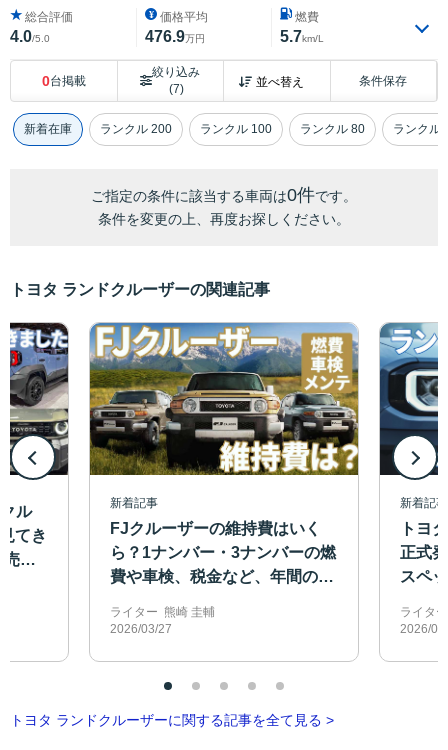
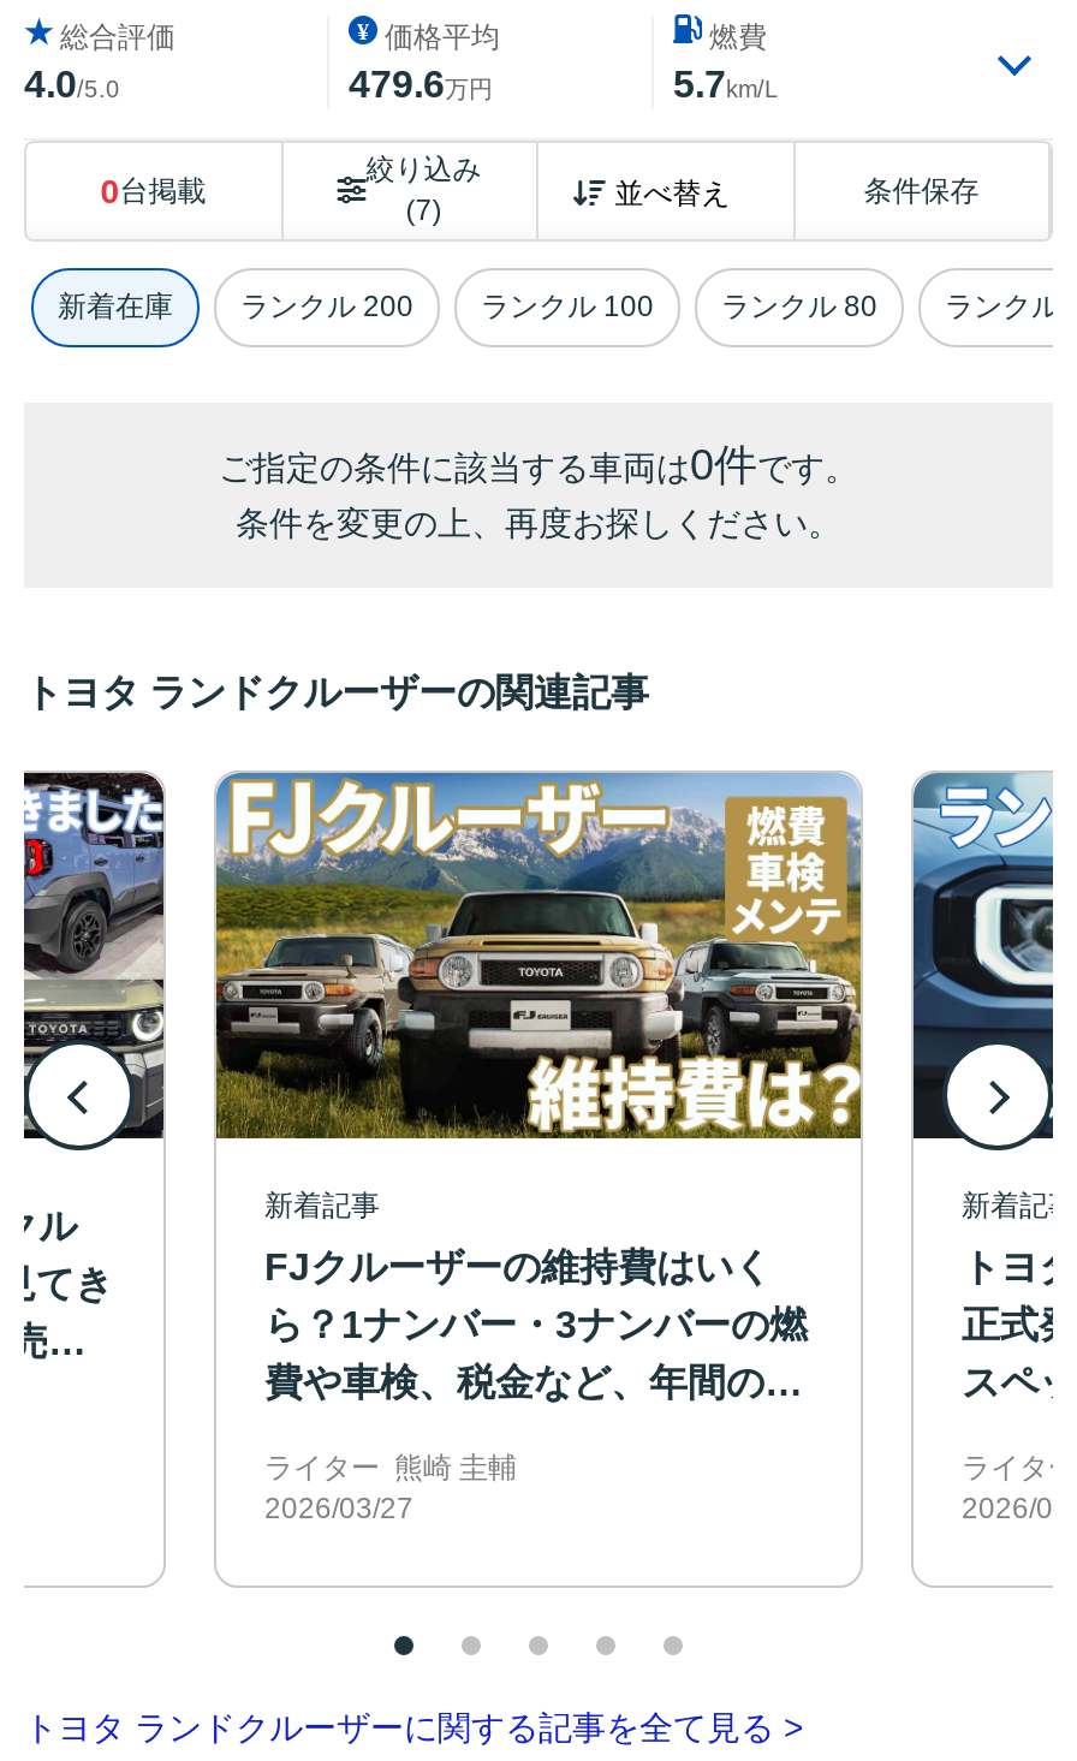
- 476.9万円
+ 479.6万円
